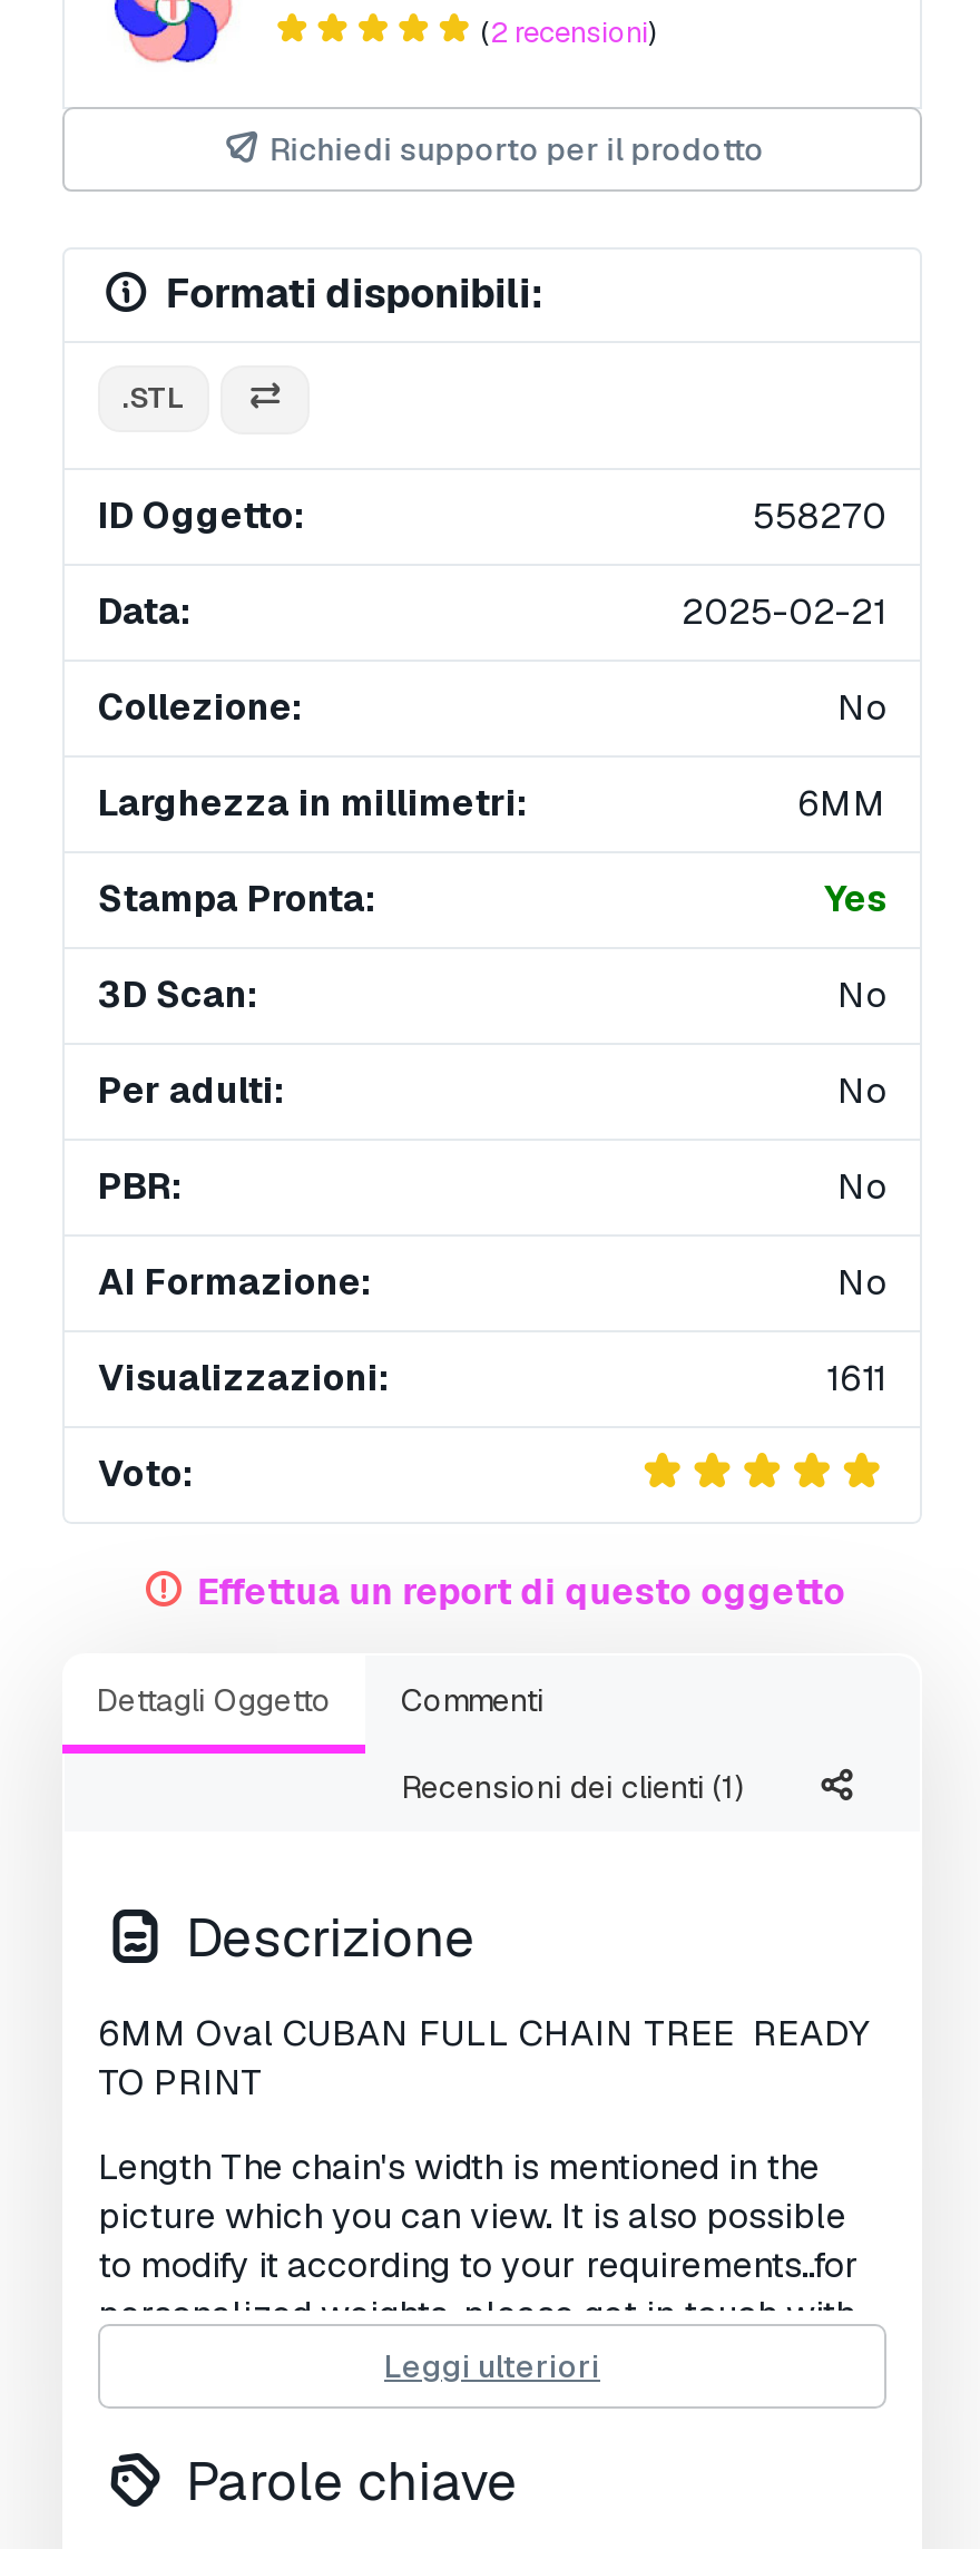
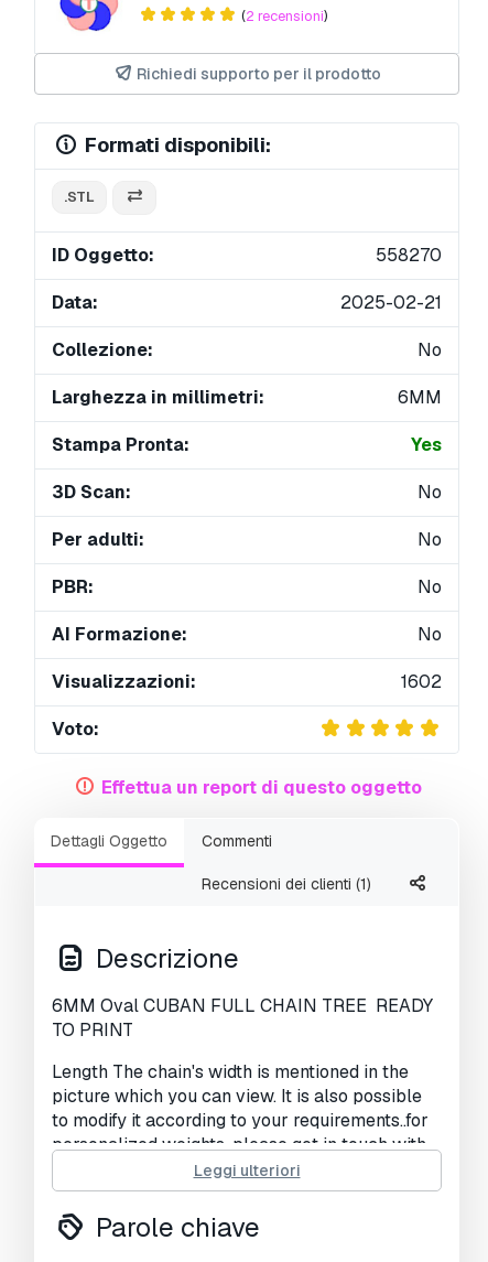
- 1611
+ 1602
